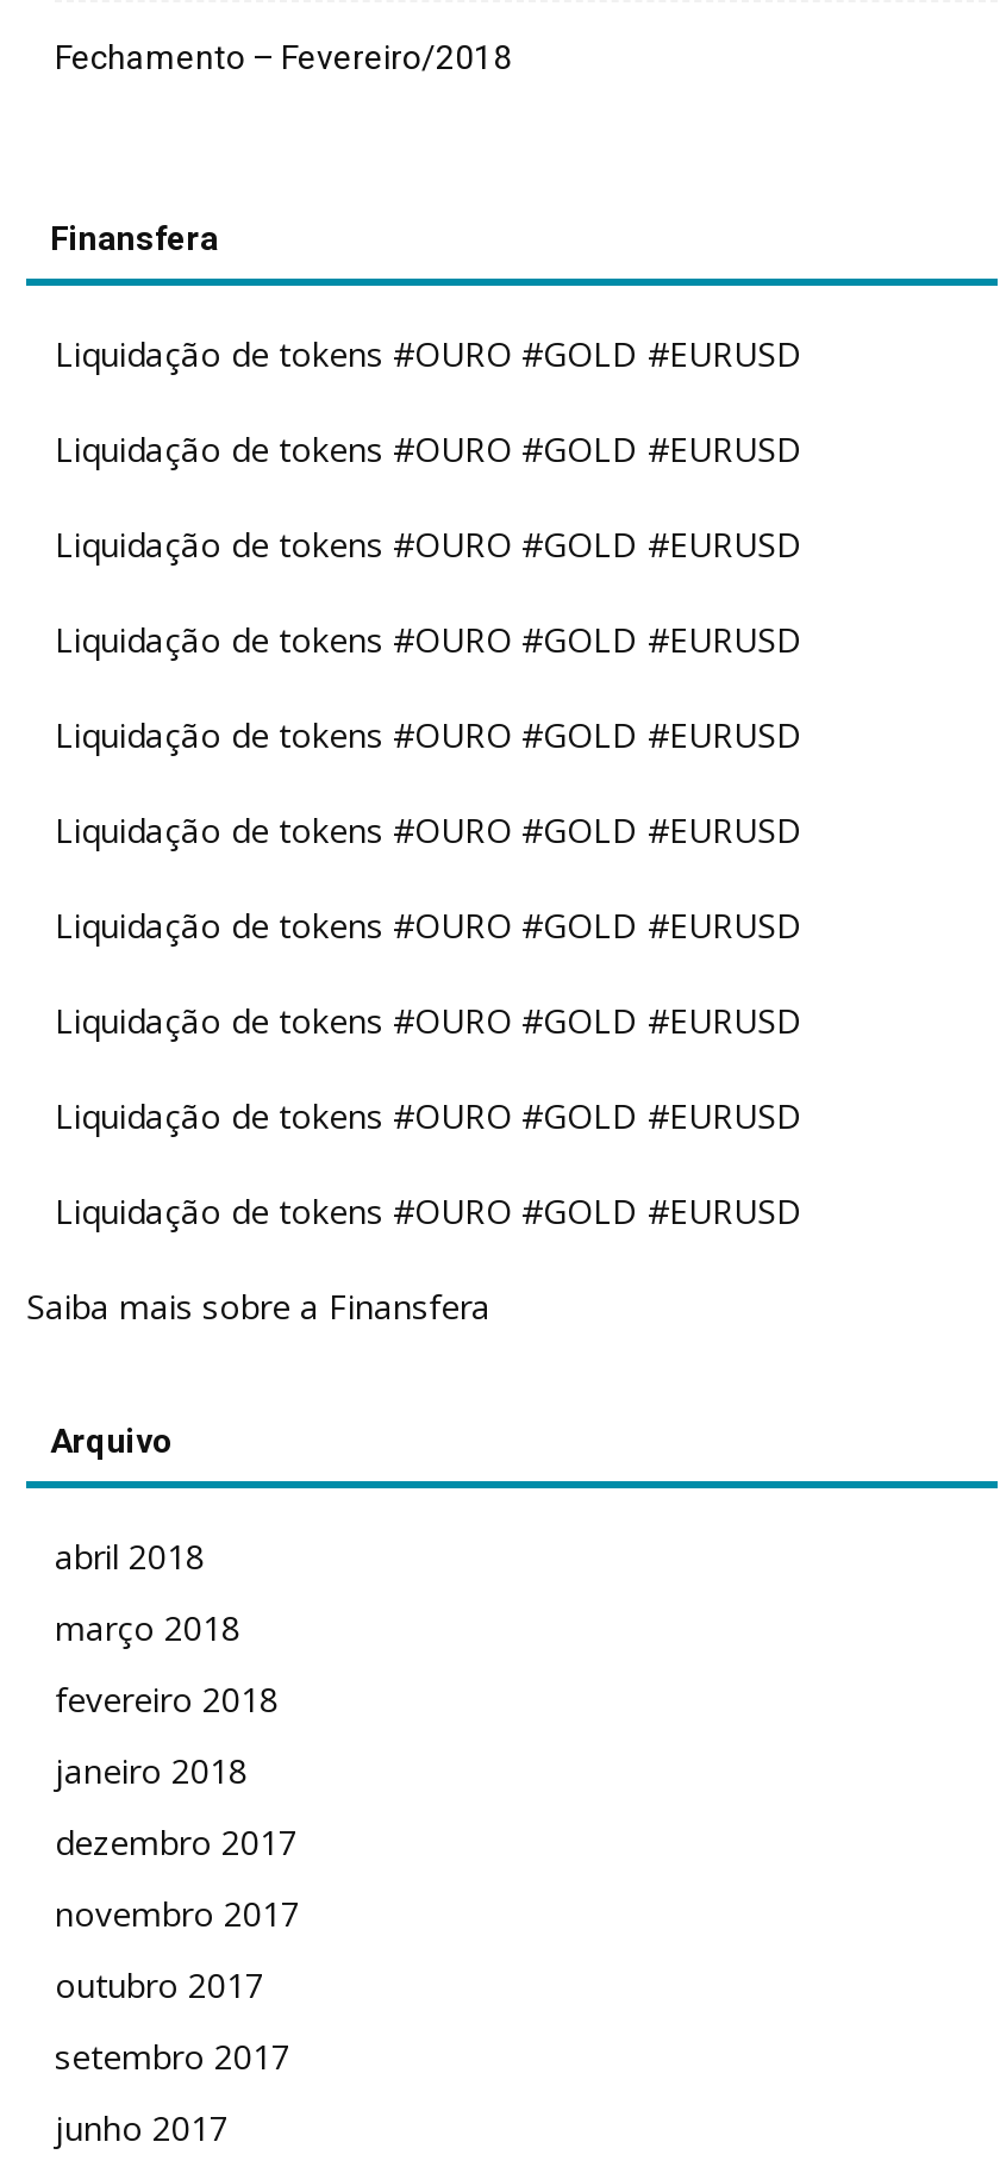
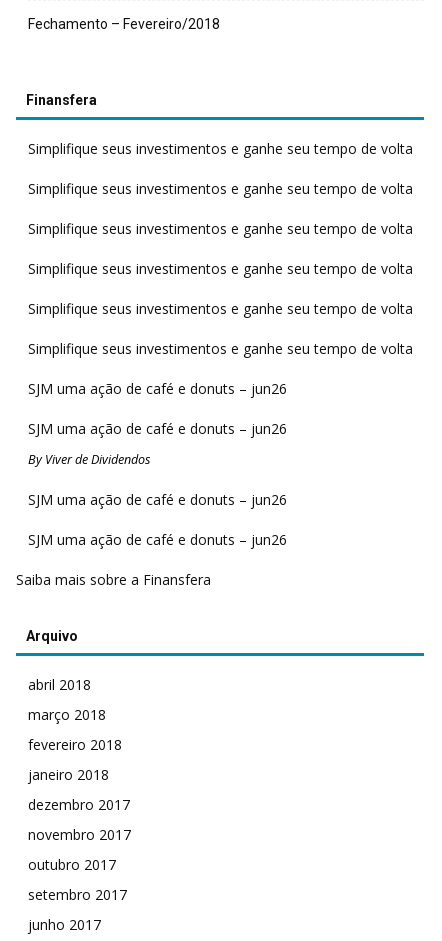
- Liquidação de tokens #OURO #GOLD #EURUSD
- Liquidação de tokens #OURO #GOLD #EURUSD
- Liquidação de tokens #OURO #GOLD #EURUSD
- Liquidação de tokens #OURO #GOLD #EURUSD
- Liquidação de tokens #OURO #GOLD #EURUSD
- Liquidação de tokens #OURO #GOLD #EURUSD
- Liquidação de tokens #OURO #GOLD #EURUSD
- Liquidação de tokens #OURO #GOLD #EURUSD
- Liquidação de tokens #OURO #GOLD #EURUSD
- Liquidação de tokens #OURO #GOLD #EURUSD
+ Simplifique seus investimentos e ganhe seu tempo de volta
+ Simplifique seus investimentos e ganhe seu tempo de volta
+ Simplifique seus investimentos e ganhe seu tempo de volta
+ Simplifique seus investimentos e ganhe seu tempo de volta
+ Simplifique seus investimentos e ganhe seu tempo de volta
+ Simplifique seus investimentos e ganhe seu tempo de volta
+ SJM uma ação de café e donuts – jun26
+ SJM uma ação de café e donuts – jun26
+ By Viver de Dividendos
+ SJM uma ação de café e donuts – jun26
+ SJM uma ação de café e donuts – jun26
